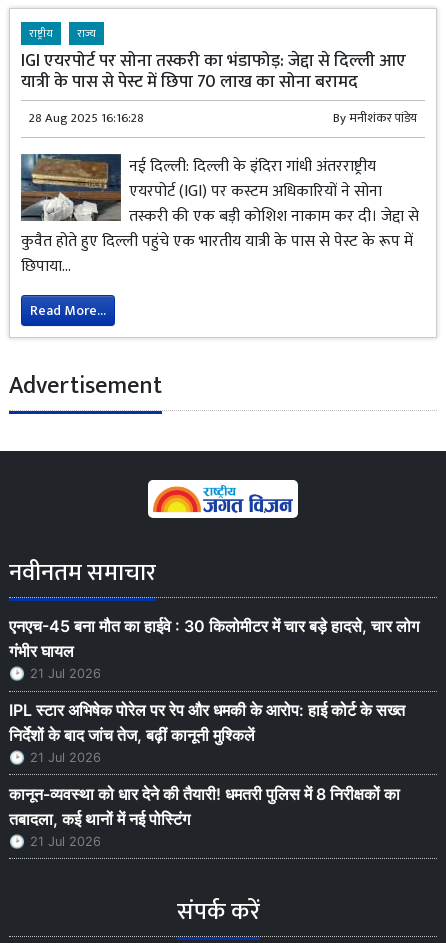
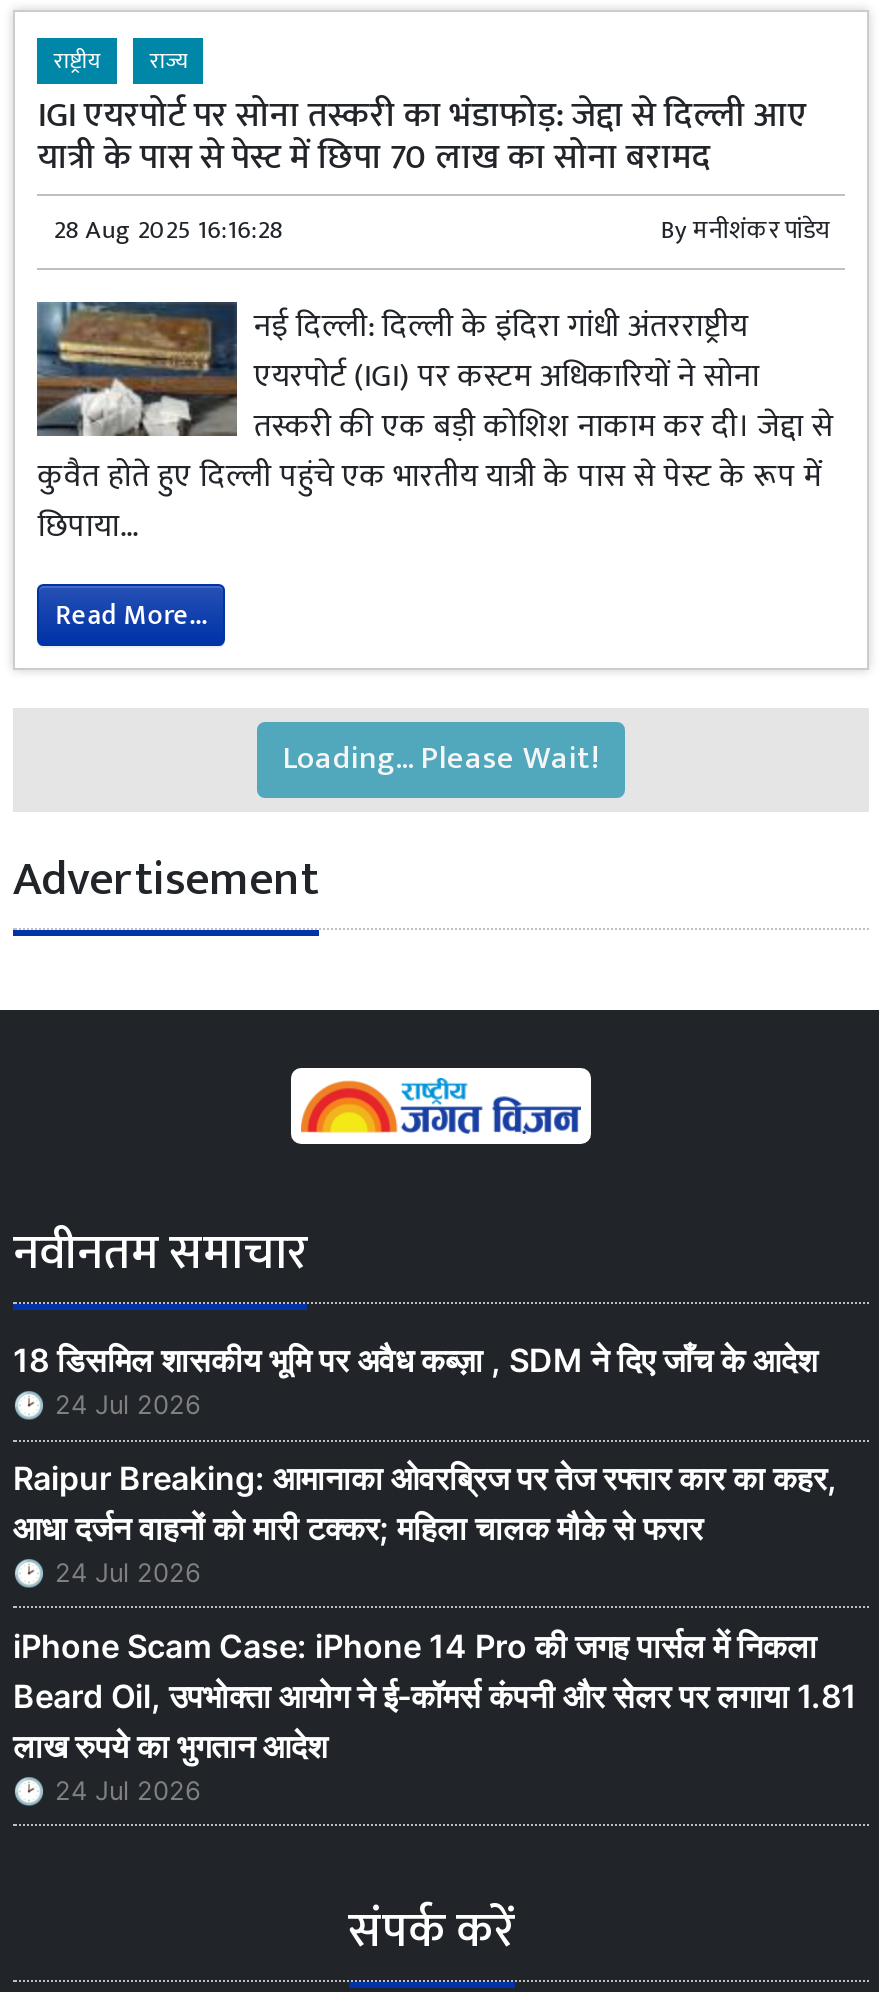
+ Loading... Please Wait!

- एनएच-45 बना मौत का हाईवे : 30 किलोमीटर में चार बड़े हादसे, चार लोग
- गंभीर घायल
- 21 Jul 2026
+ 18 डिसमिल शासकीय भूमि पर अवैध कब्ज़ा , SDM ने दिए जाँच के आदेश
+ 24 Jul 2026

- IPL स्टार अभिषेक पोरेल पर रेप और धमकी के आरोप: हाई कोर्ट के सख्त
- निर्देशों के बाद जांच तेज, बढ़ीं कानूनी मुश्किलें
- 21 Jul 2026
+ Raipur Breaking: आमानाका ओवरब्रिज पर तेज रफ्तार कार का कहर,
+ आधा दर्जन वाहनों को मारी टक्कर; महिला चालक मौके से फरार
+ 24 Jul 2026

- कानून-व्यवस्था को धार देने की तैयारी! धमतरी पुलिस में 8 निरीक्षकों का
- तबादला, कई थानों में नई पोस्टिंग
- 21 Jul 2026
+ iPhone Scam Case: iPhone 14 Pro की जगह पार्सल में निकला
+ Beard Oil, उपभोक्ता आयोग ने ई-कॉमर्स कंपनी और सेलर पर लगाया 1.81
+ लाख रुपये का भुगतान आदेश
+ 24 Jul 2026
